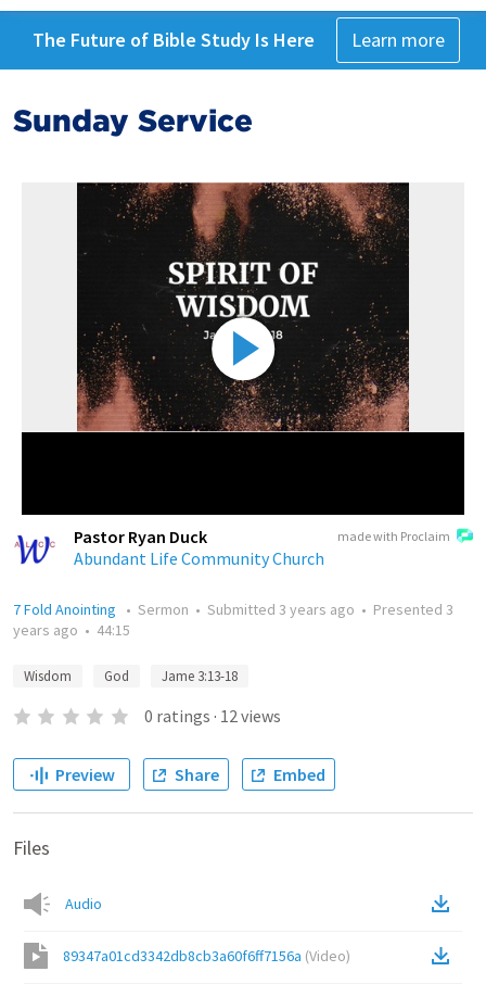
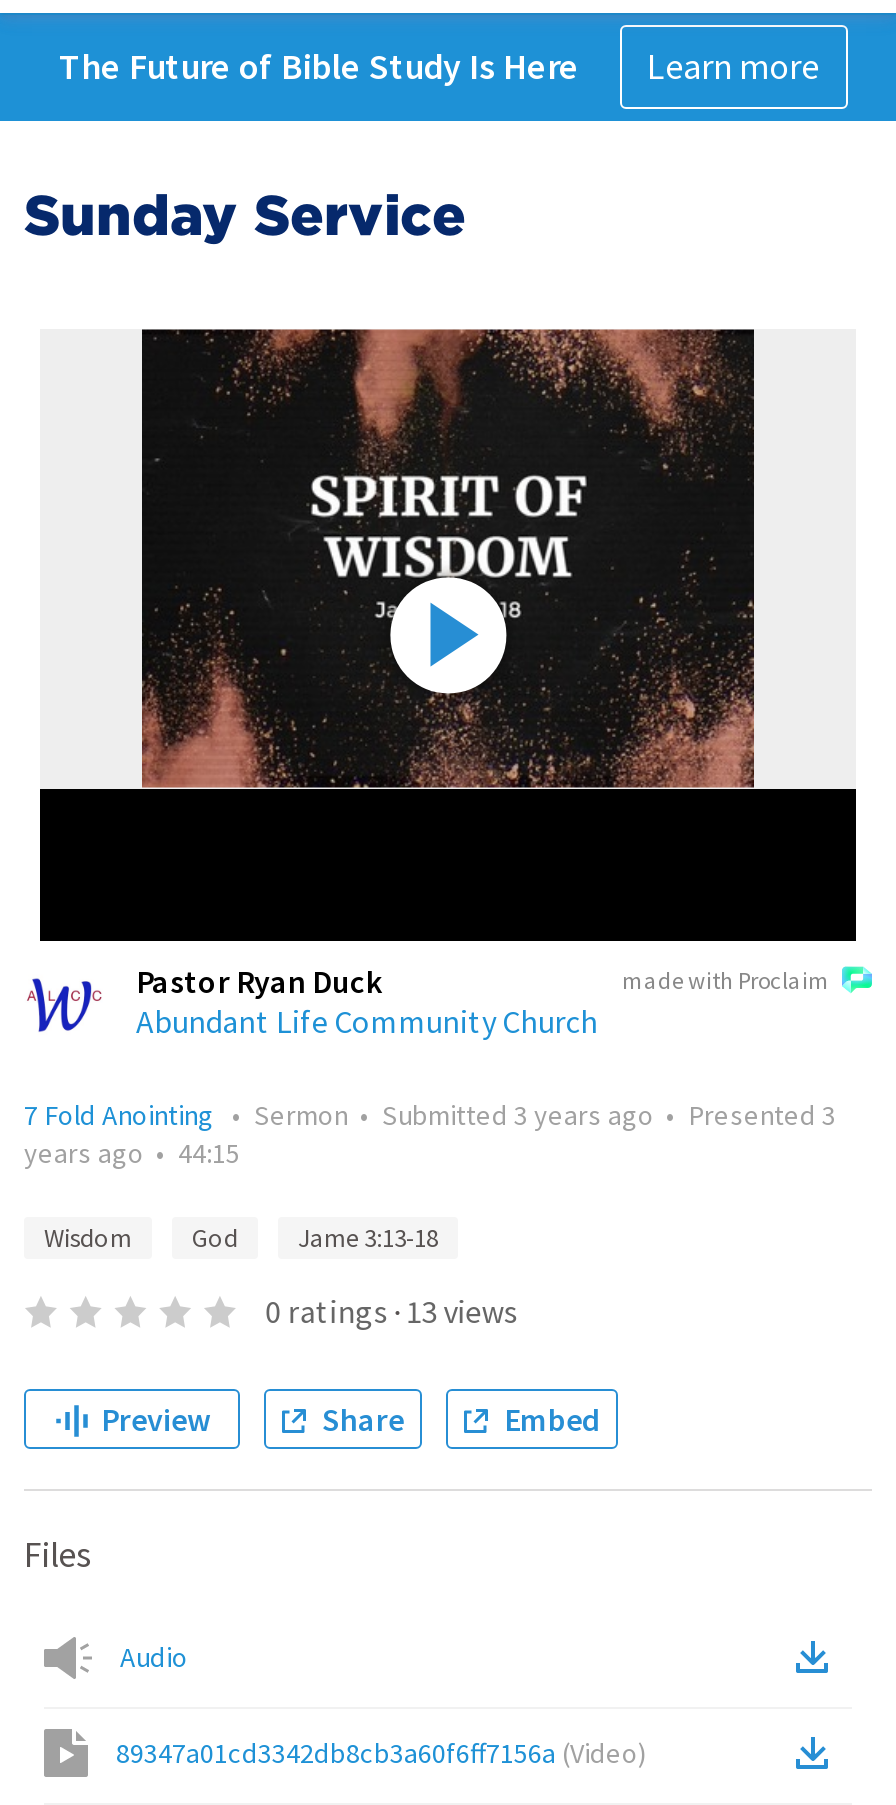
- 0 ratings · 12 views
+ 0 ratings · 13 views
